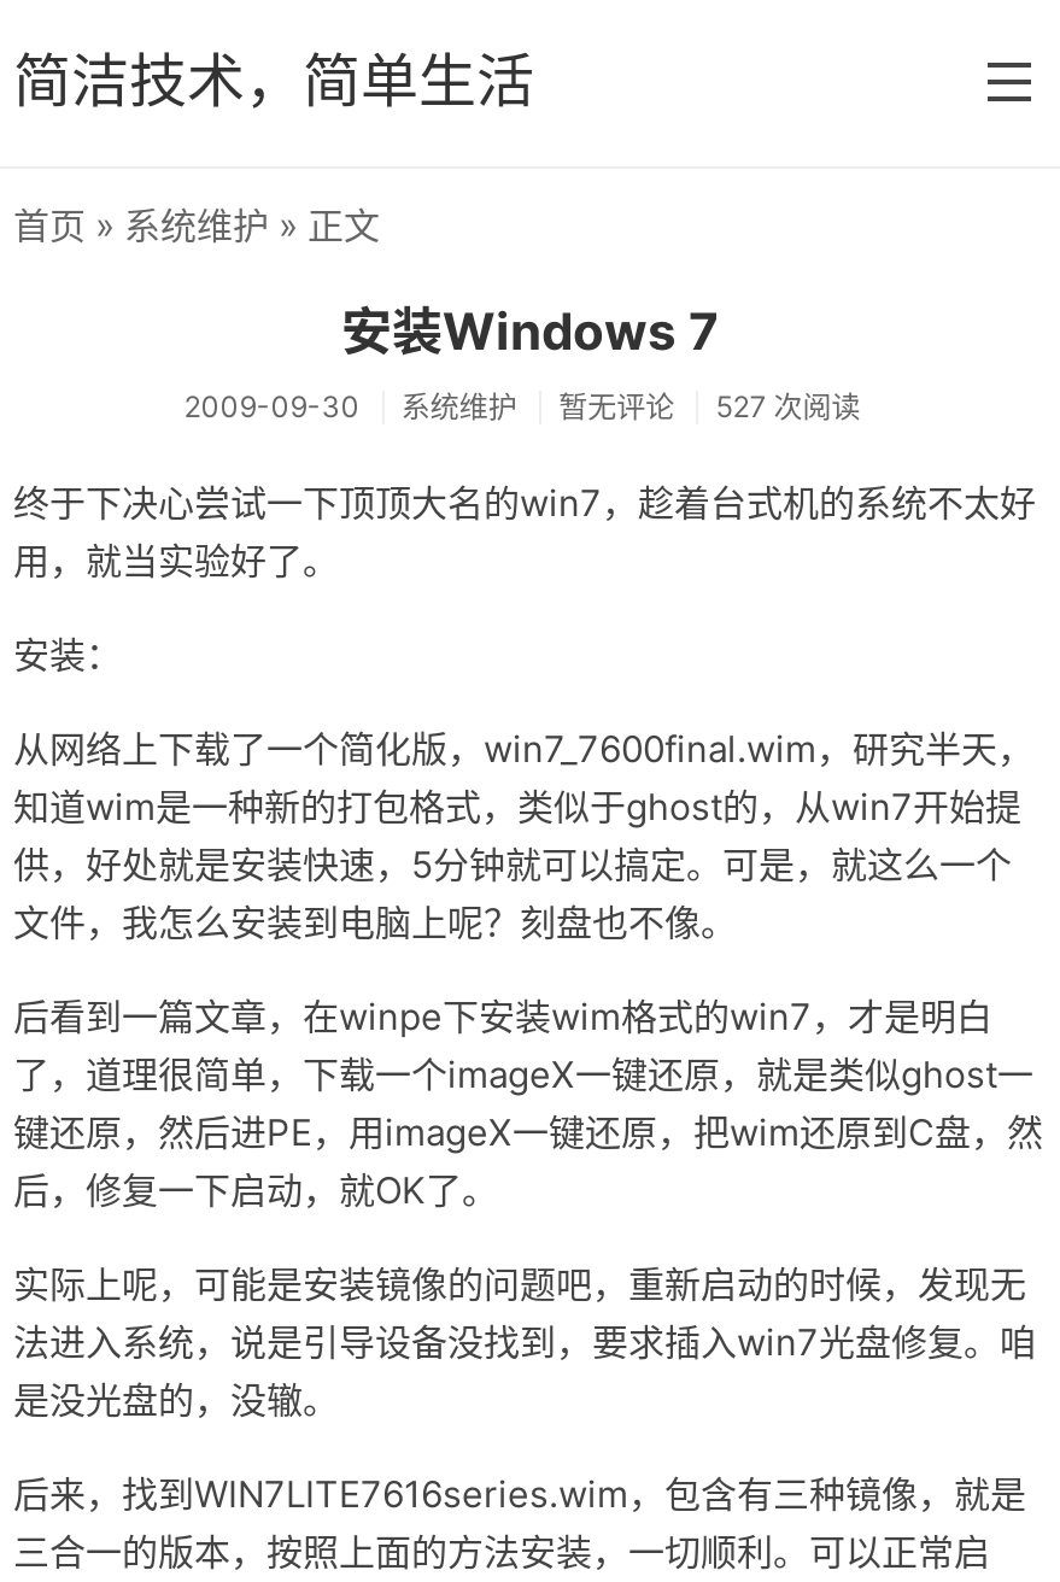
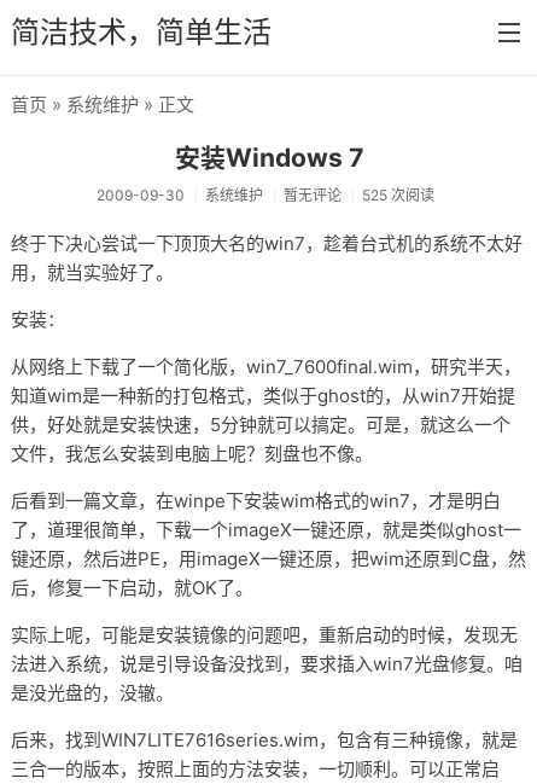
- 2009-09-30 系统维护 暂无评论 527 次阅读
+ 2009-09-30 系统维护 暂无评论 525 次阅读
